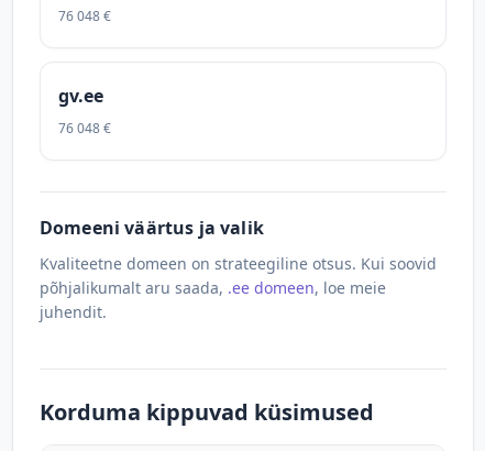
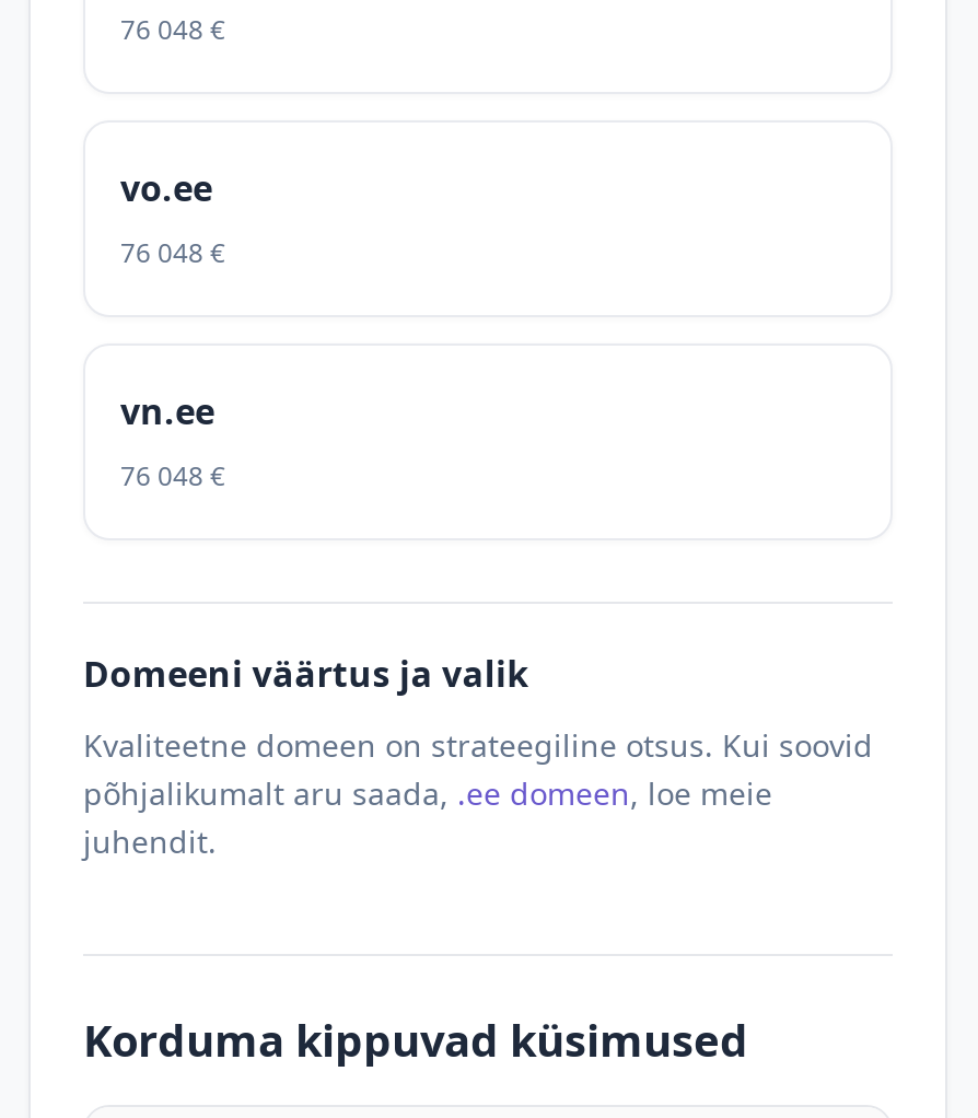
- gv.ee
+ vo.ee
+ 76 048 €
+ vn.ee
